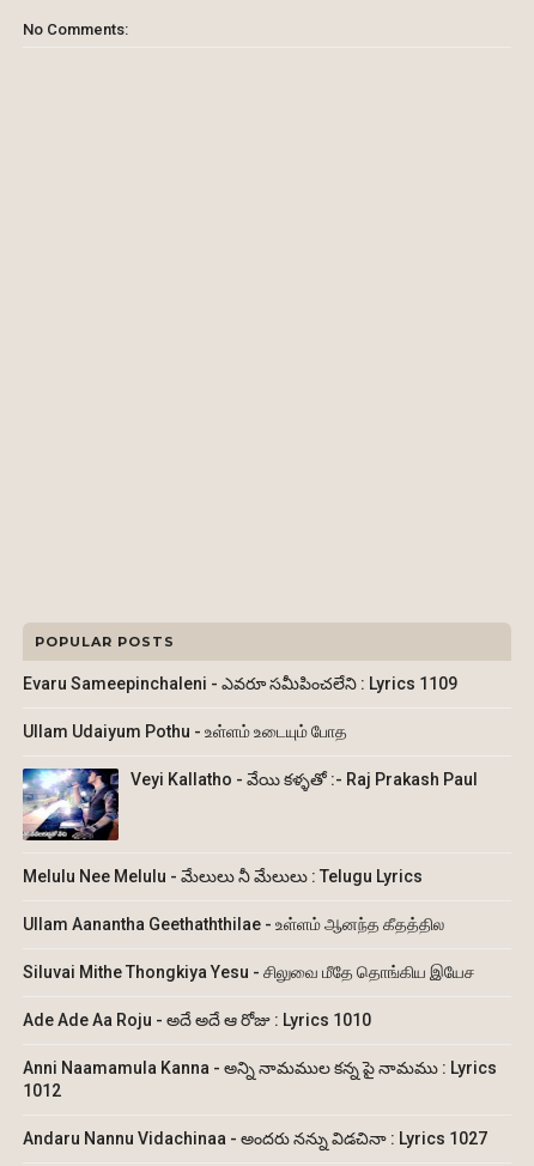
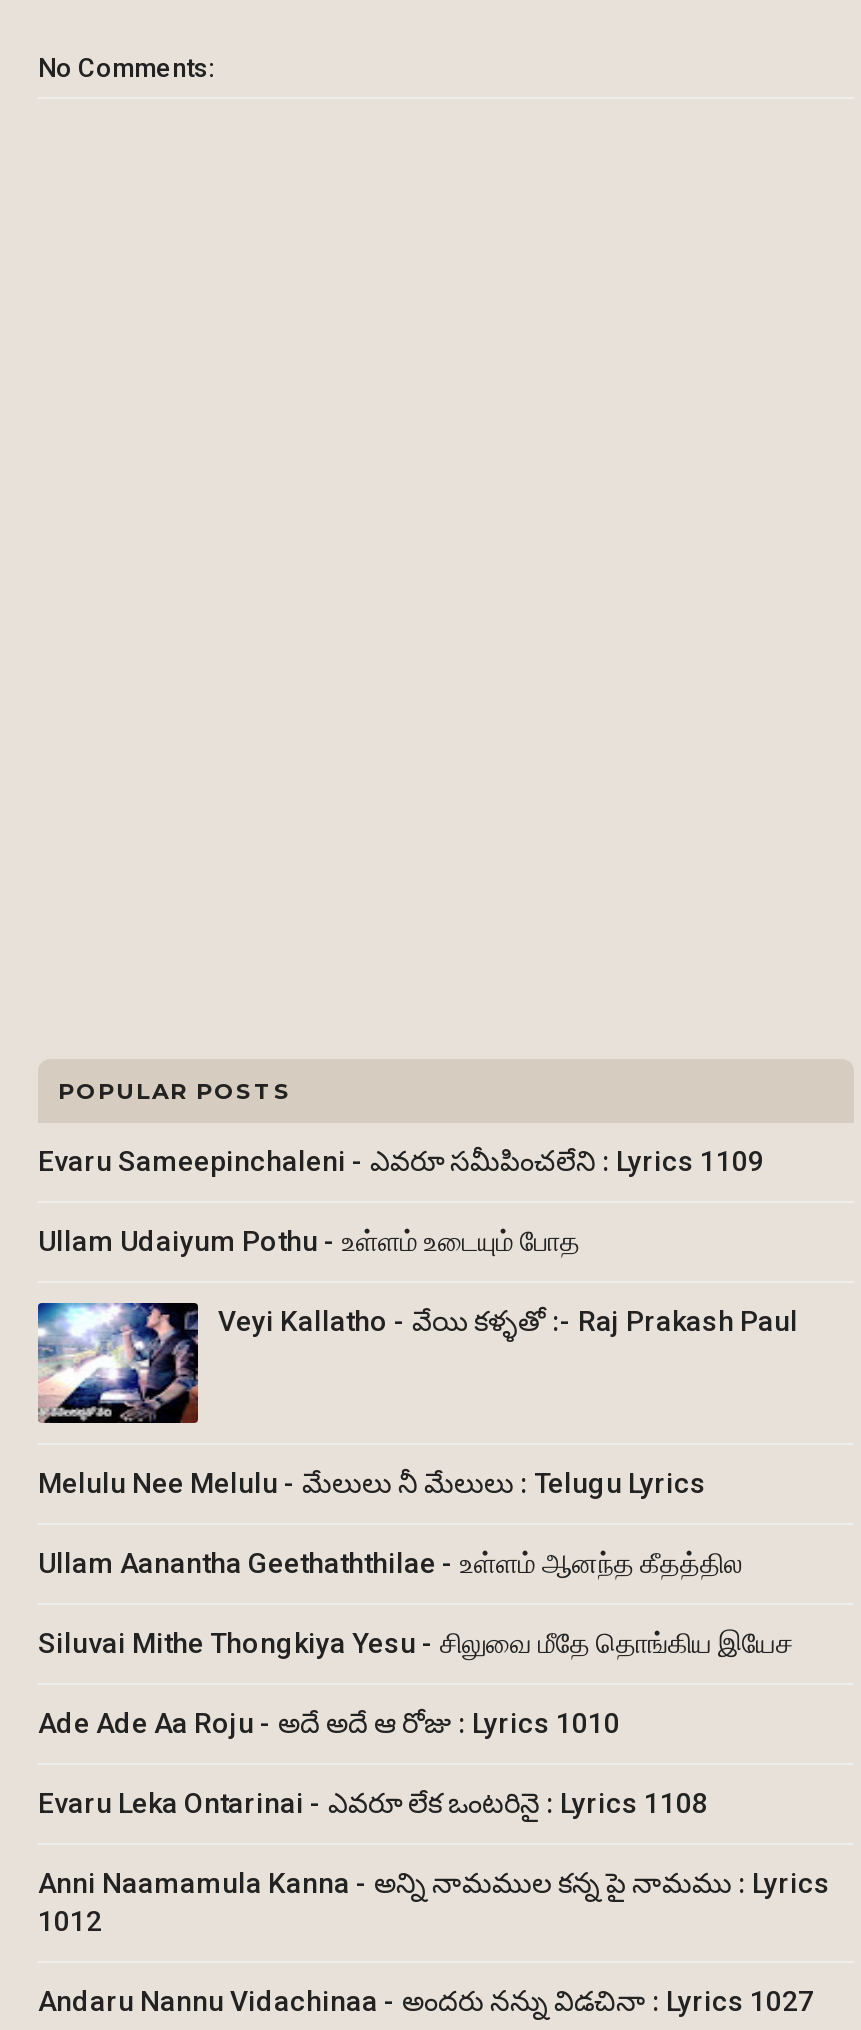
+ Evaru Leka Ontarinai - ఎవరూ లేక ఒంటరినై : Lyrics 1108
